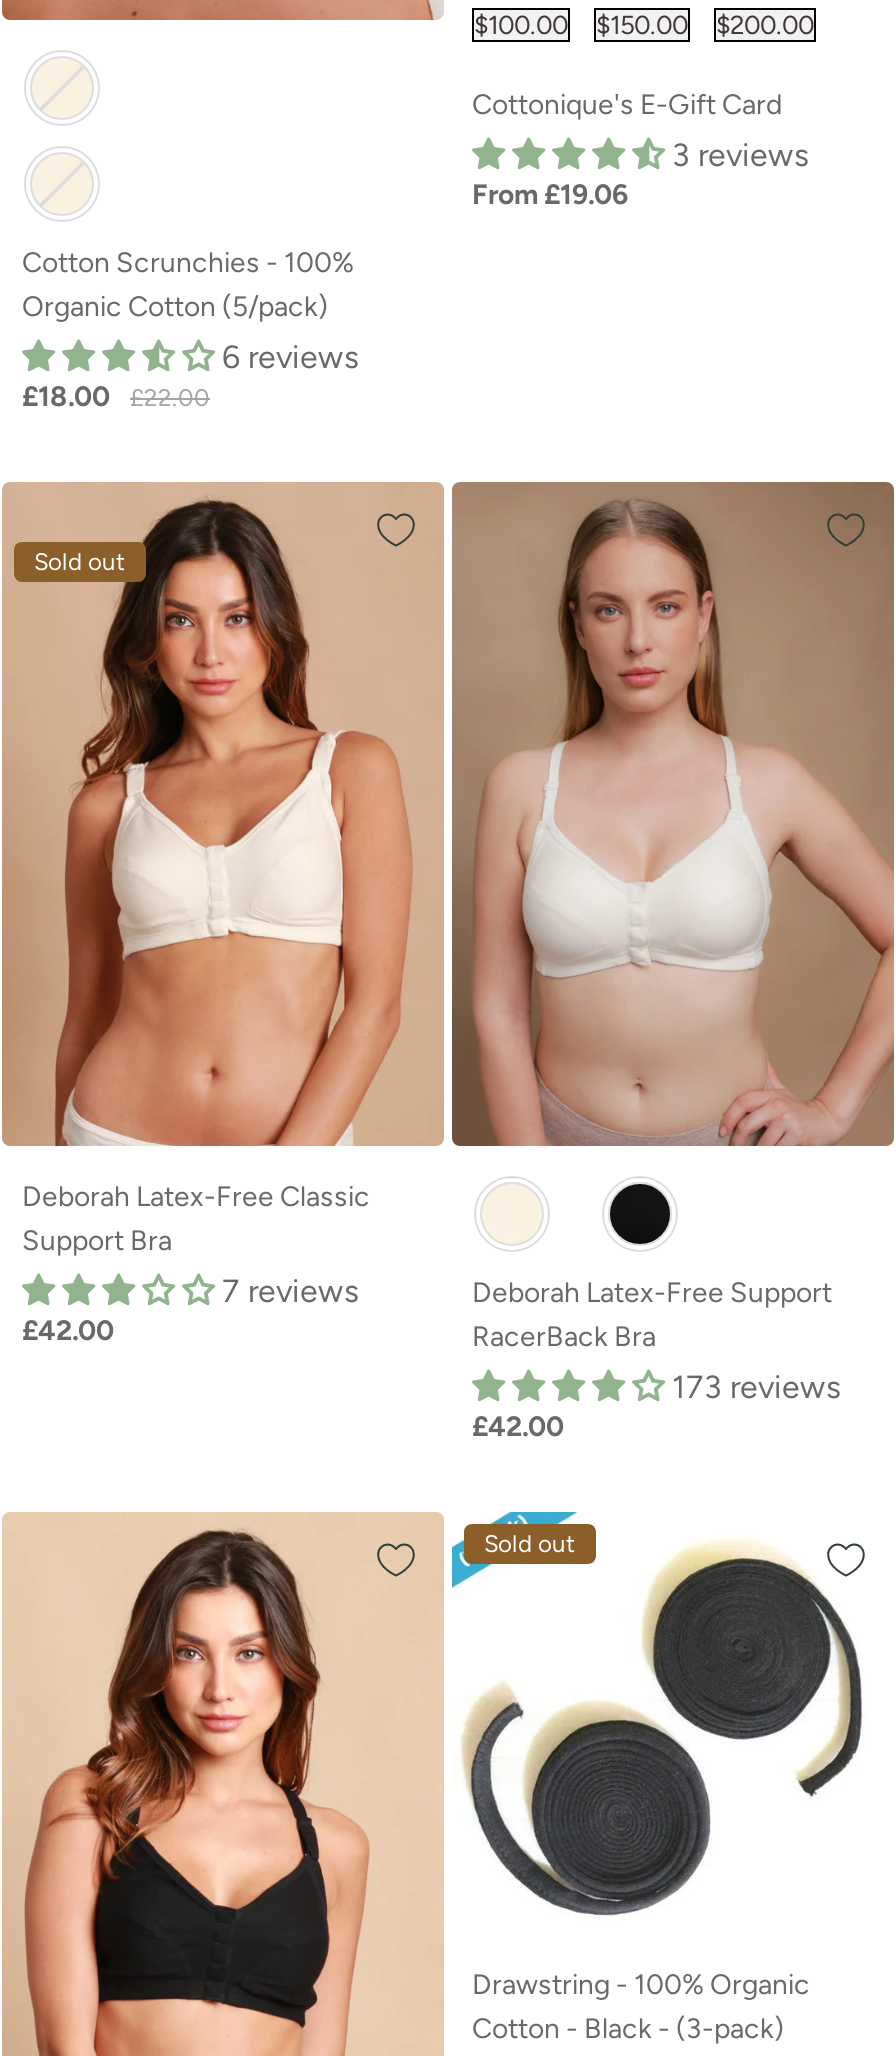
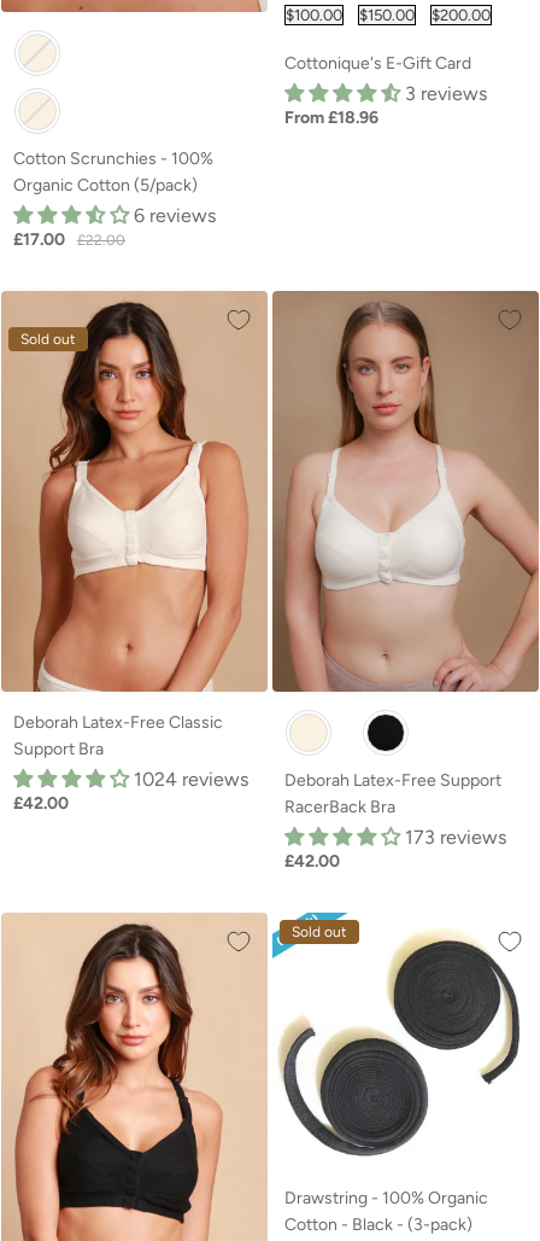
- From £19.06
+ From £18.96

- £18.00 £22.00
+ £17.00 £22.00

- 7 reviews
+ 1024 reviews
